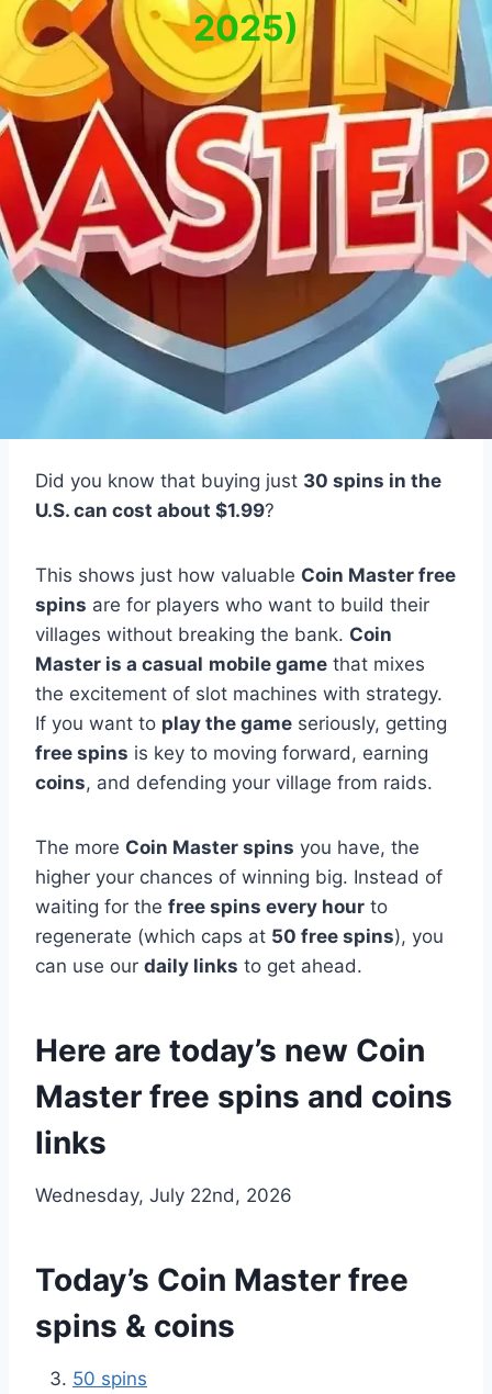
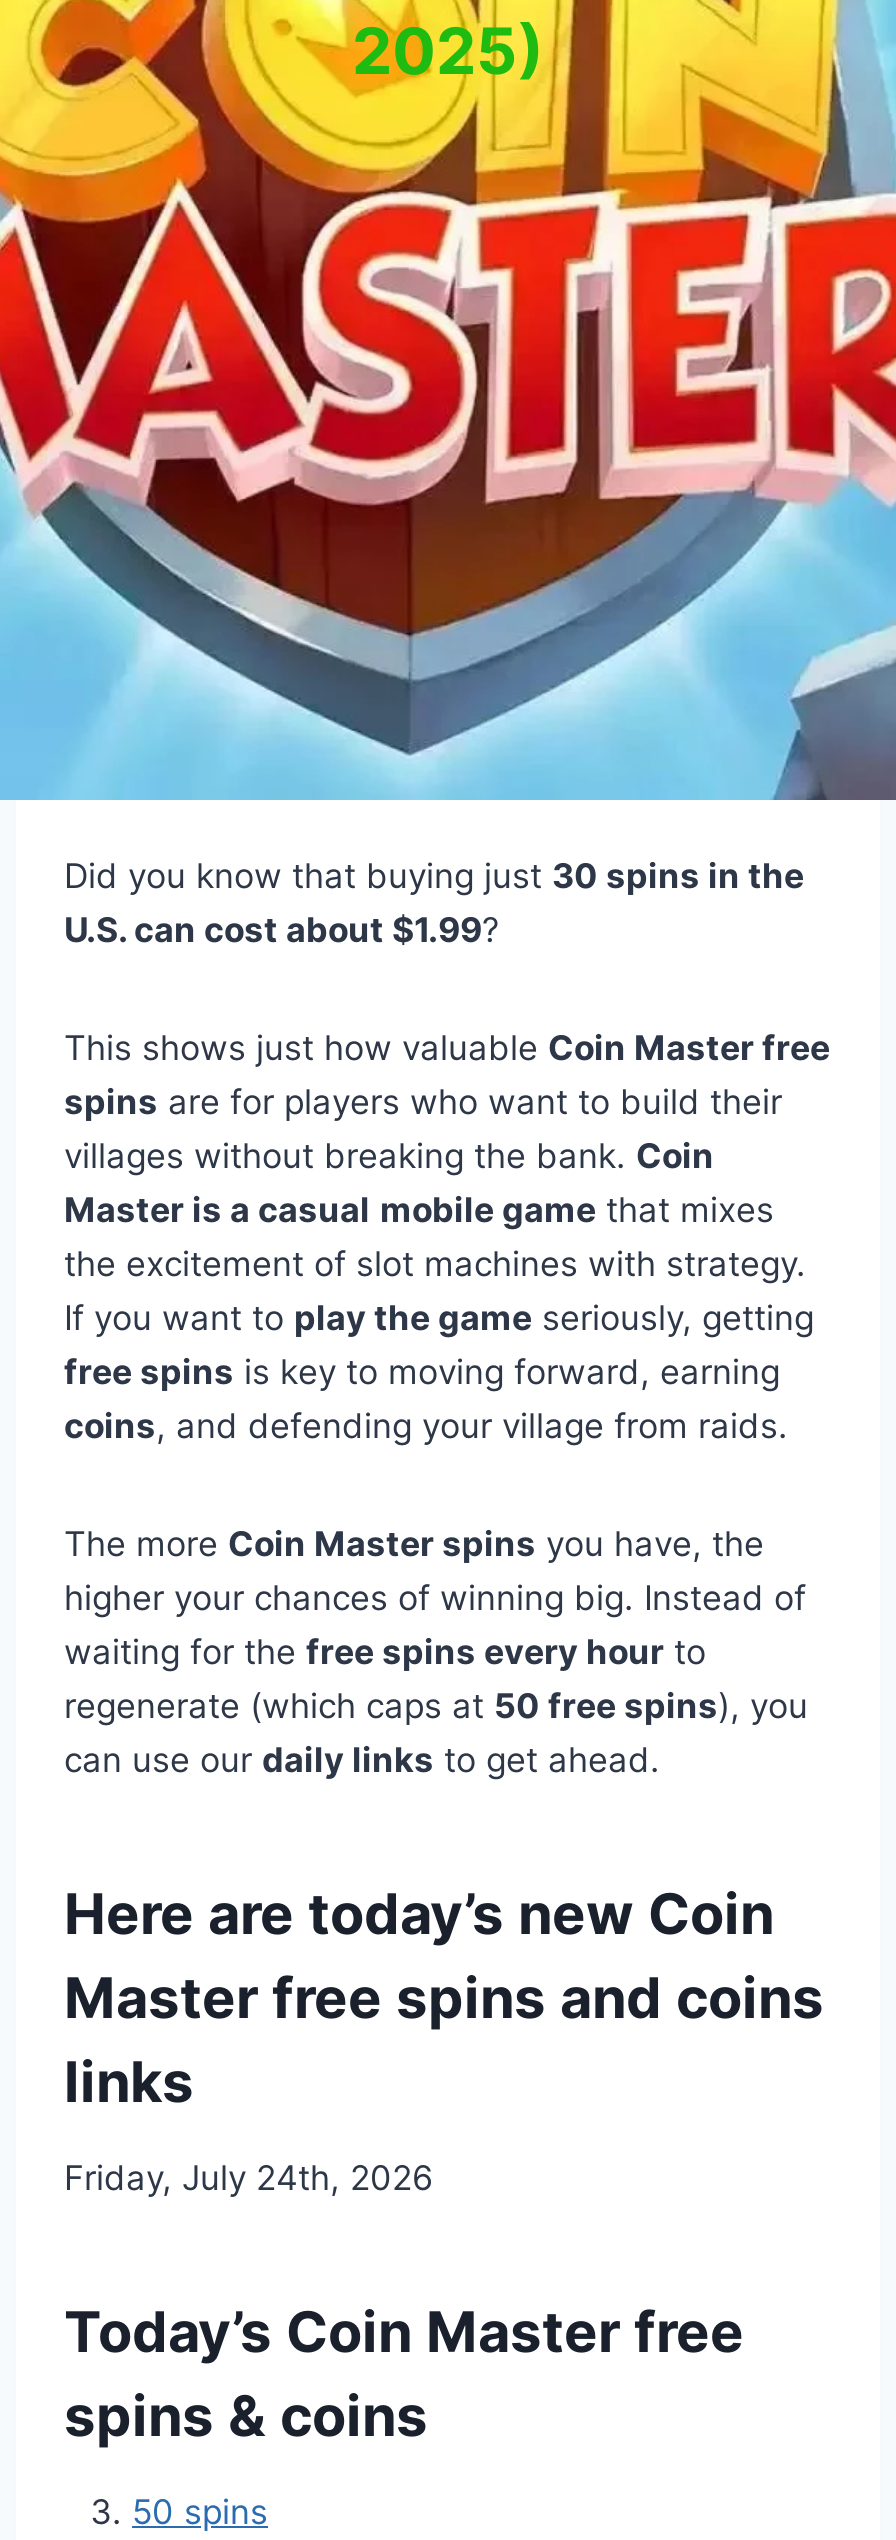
- Wednesday, July 22nd, 2026
+ Friday, July 24th, 2026
